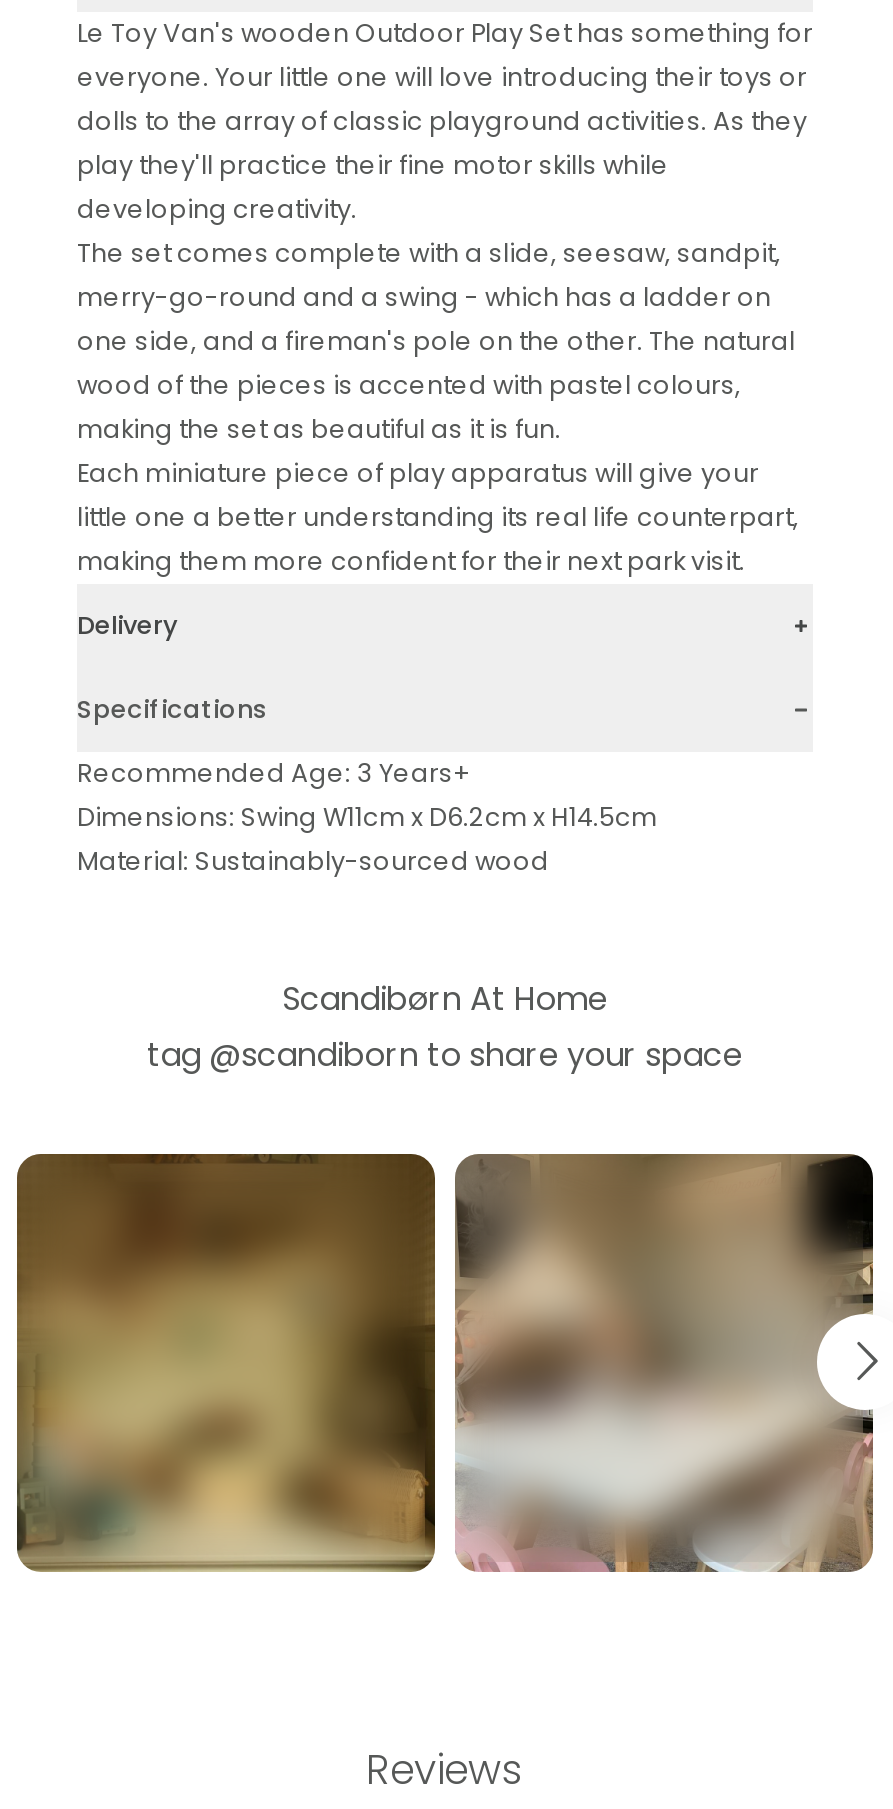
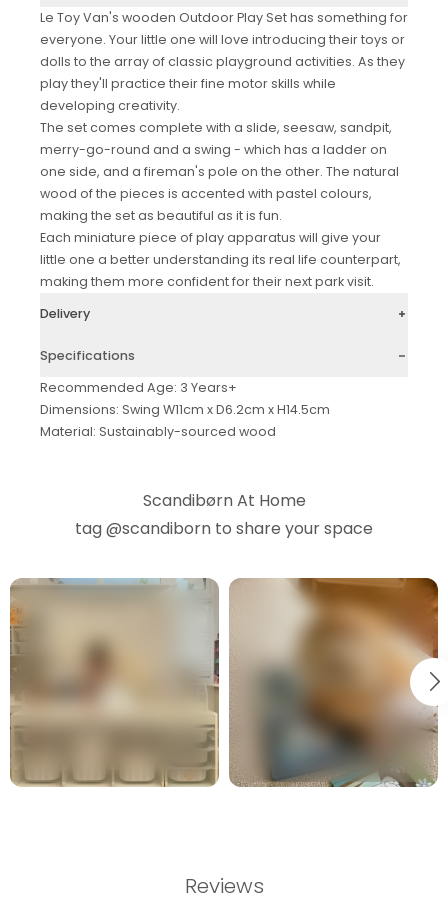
- [image]
+ [image]

- [image]
+ [image]
